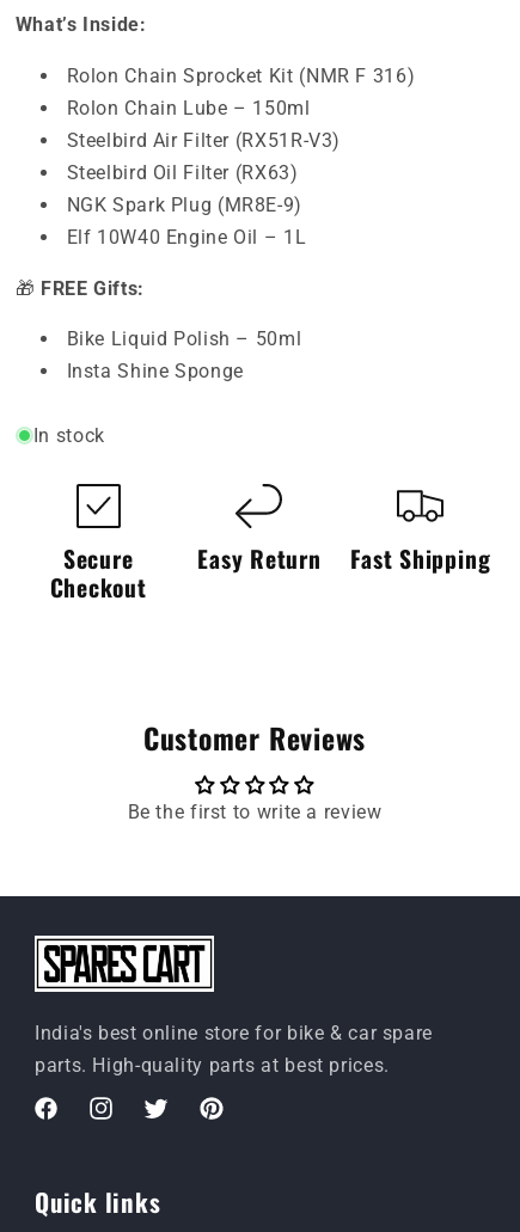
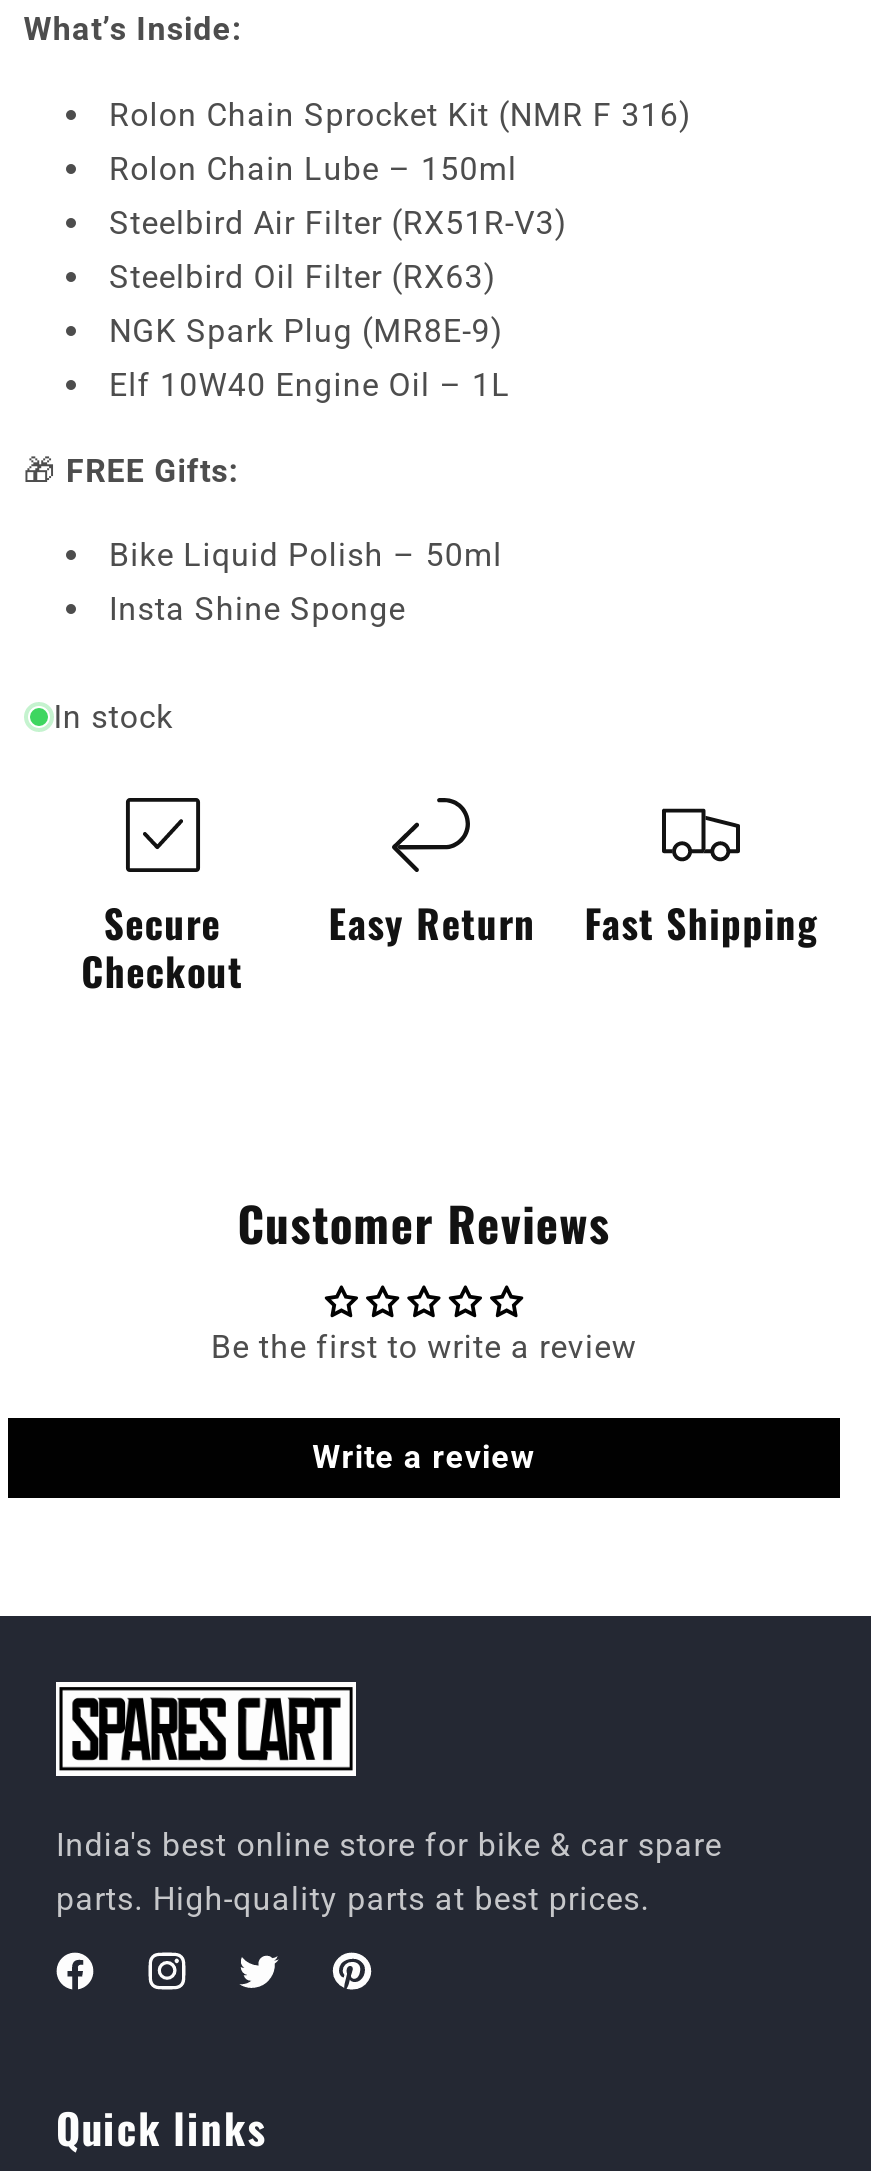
+ Write a review
